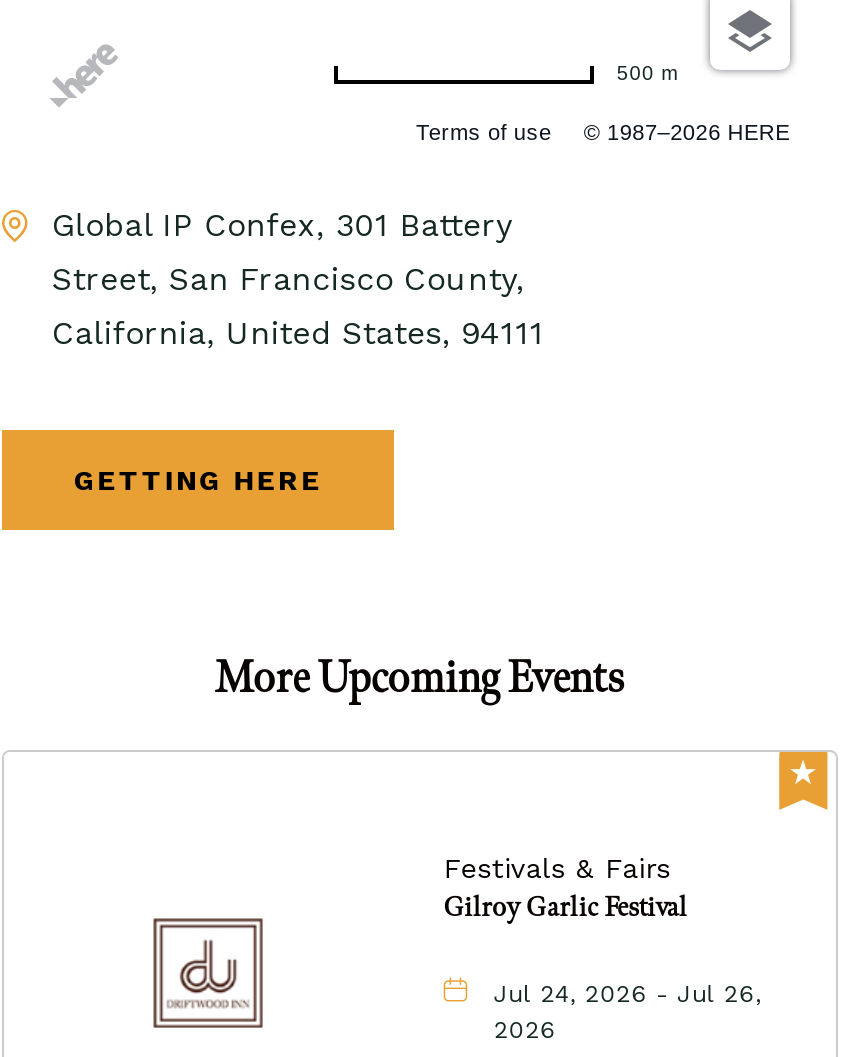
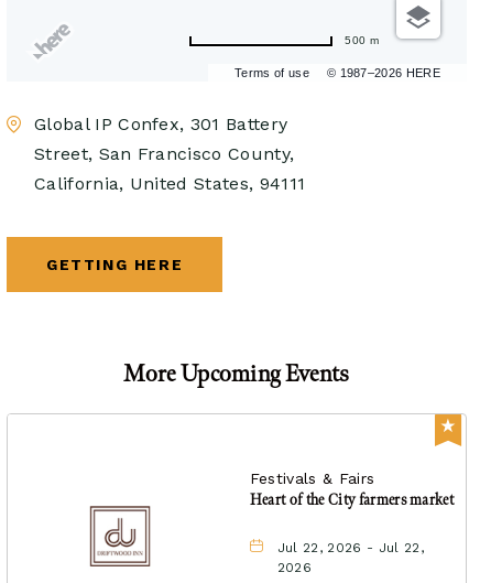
- Gilroy Garlic Festival
+ Heart of the City farmers market

- Jul 24, 2026 - Jul 26,
+ Jul 22, 2026 - Jul 22,
